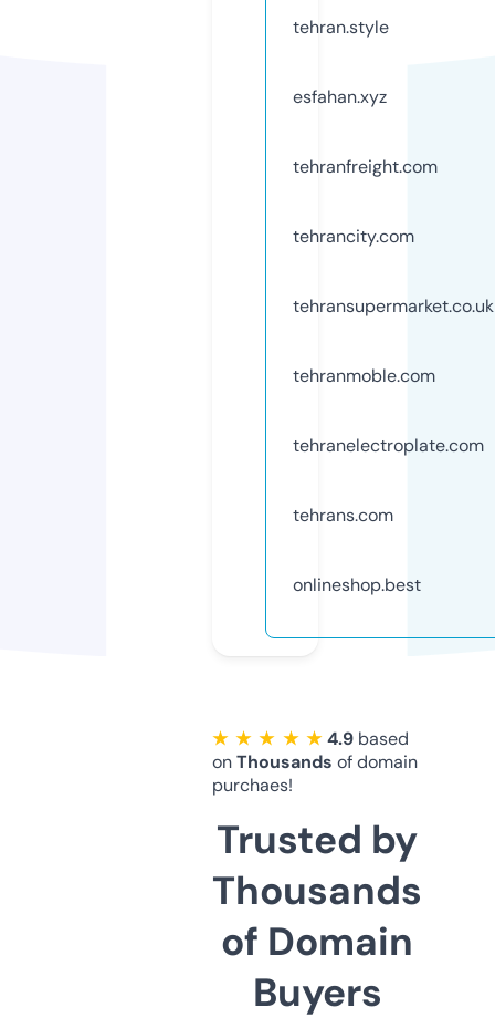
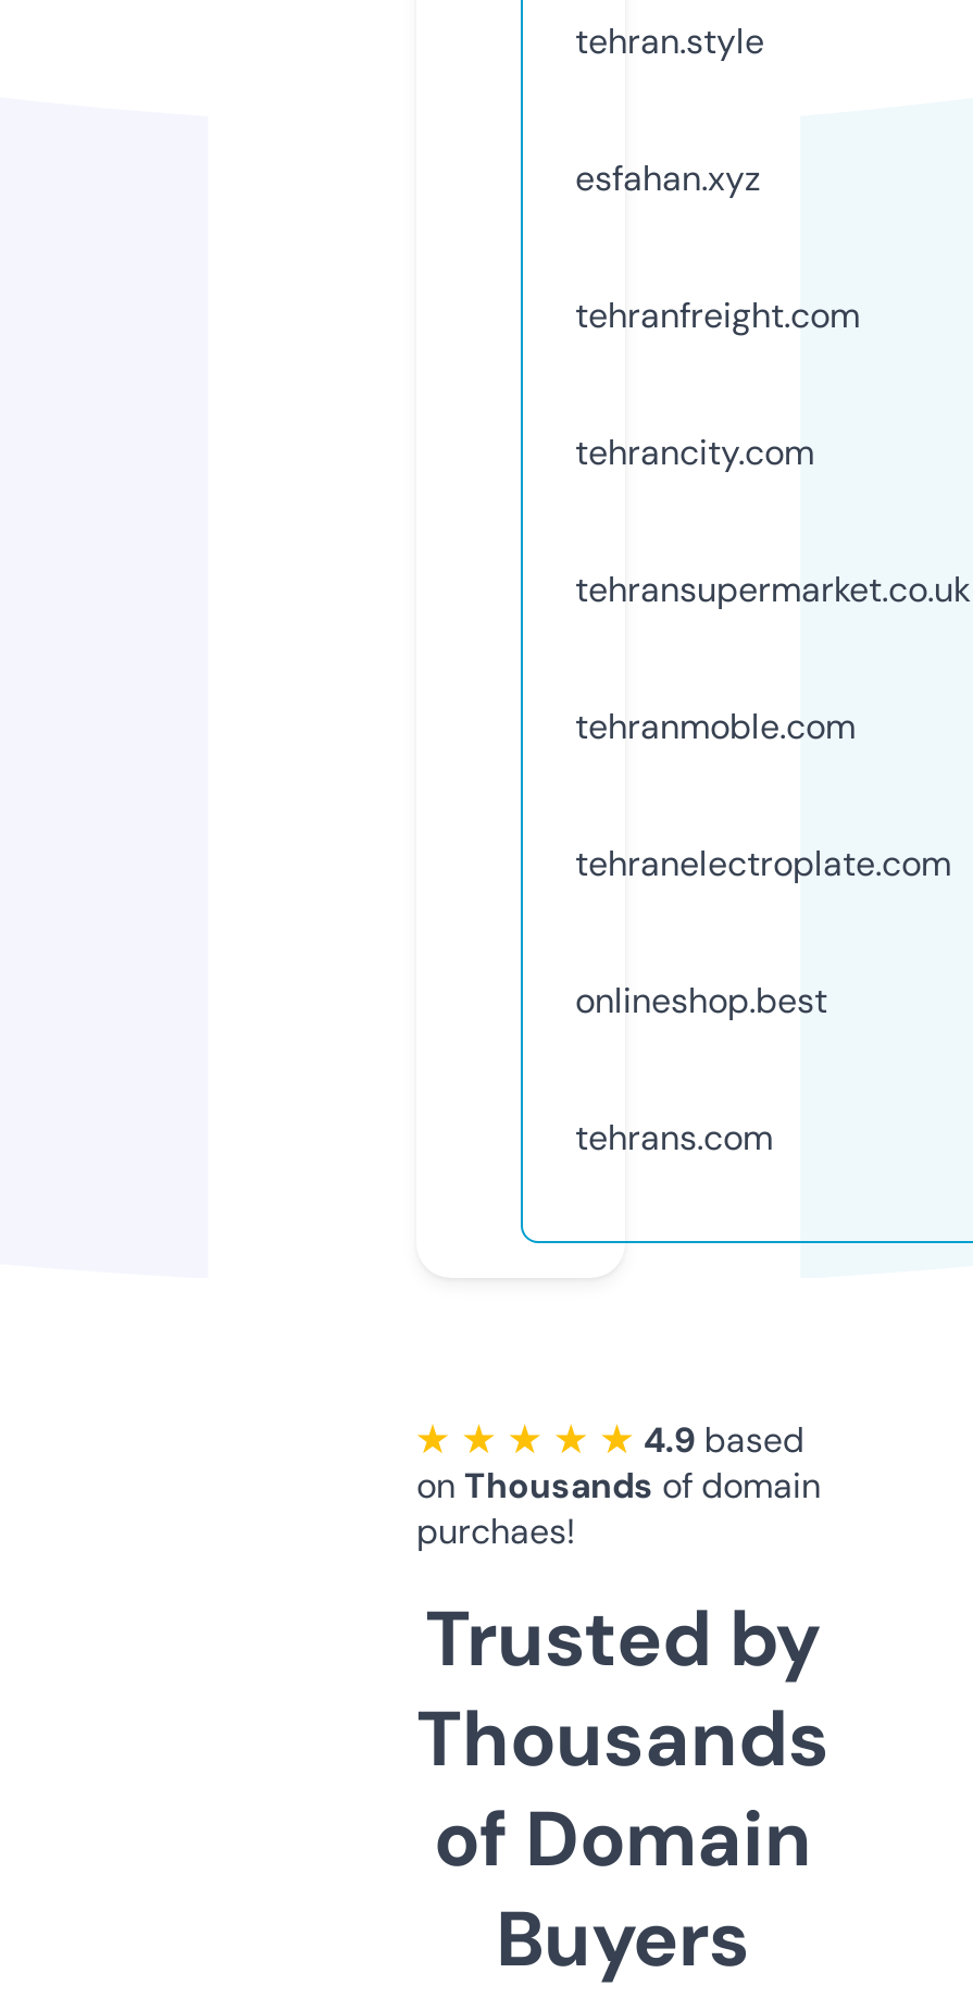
moved down: tehrans.com

moved up: onlineshop.best
